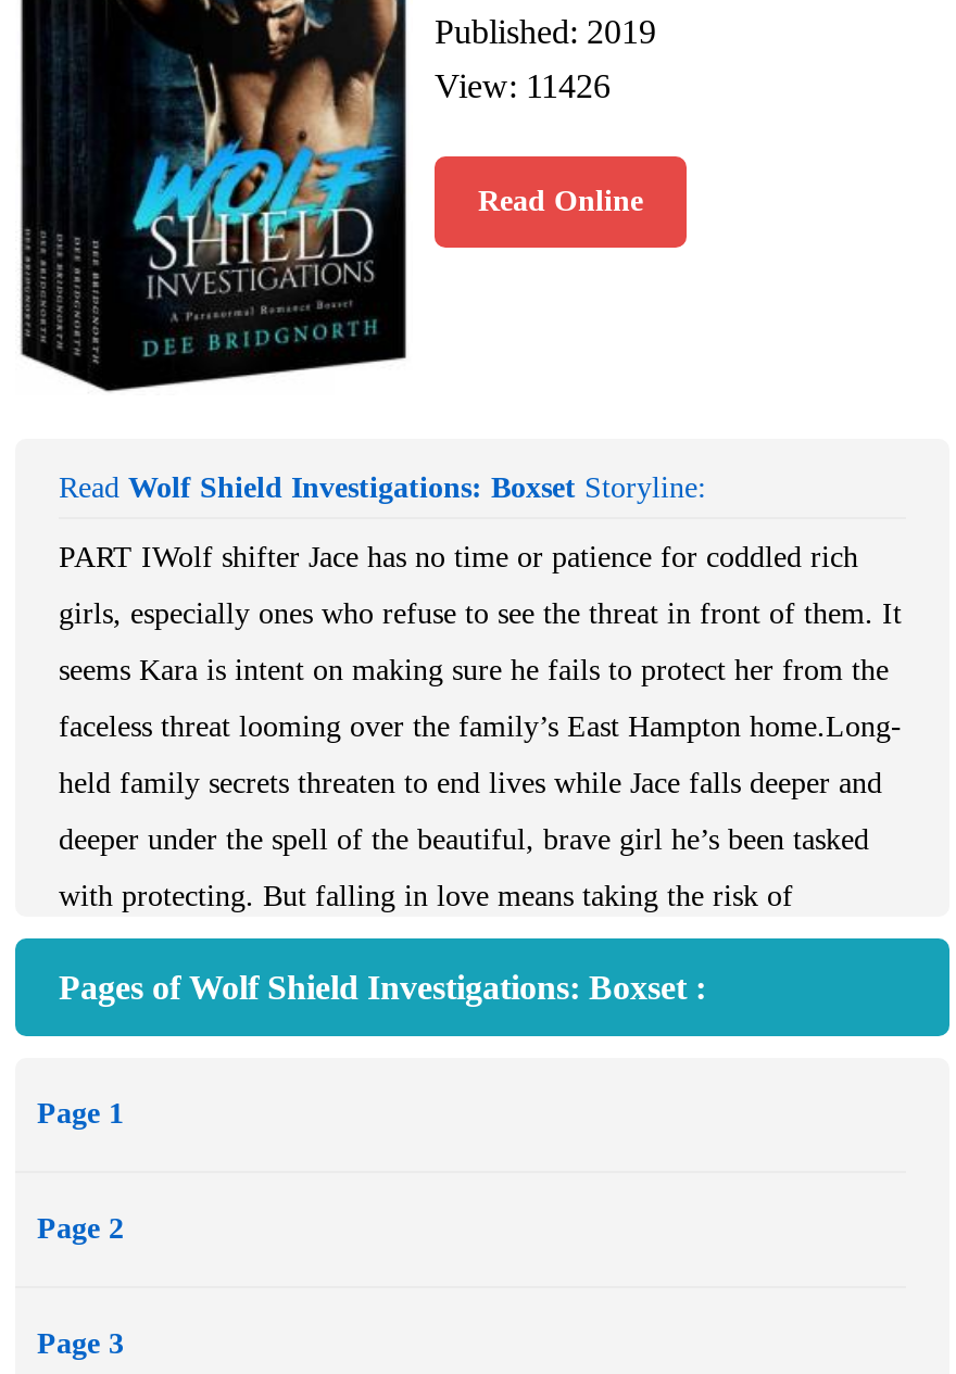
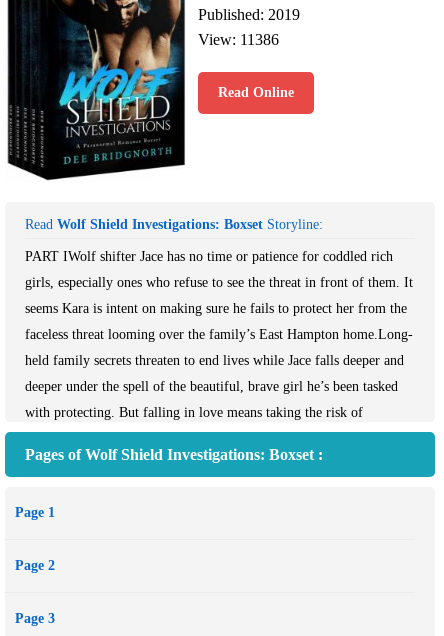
- View: 11426
+ View: 11386
